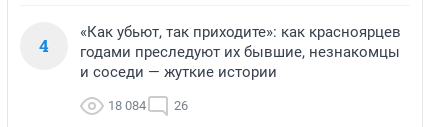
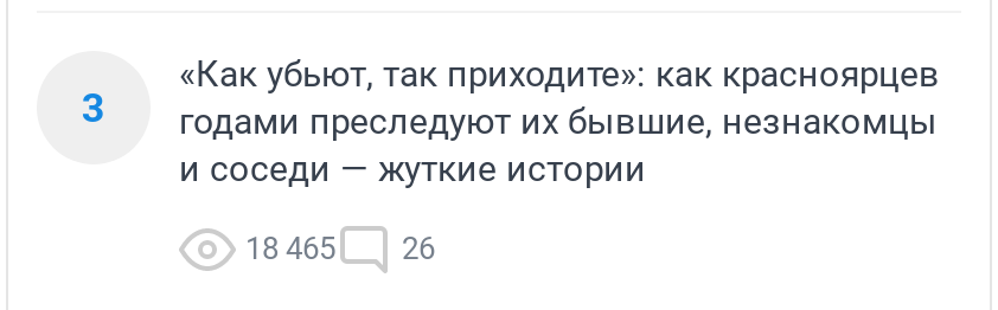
- 4 годами преследуют их бывшие, незнакомцы
+ 3 годами преследуют их бывшие, незнакомцы

- 18 084 26
+ 18 465 26
